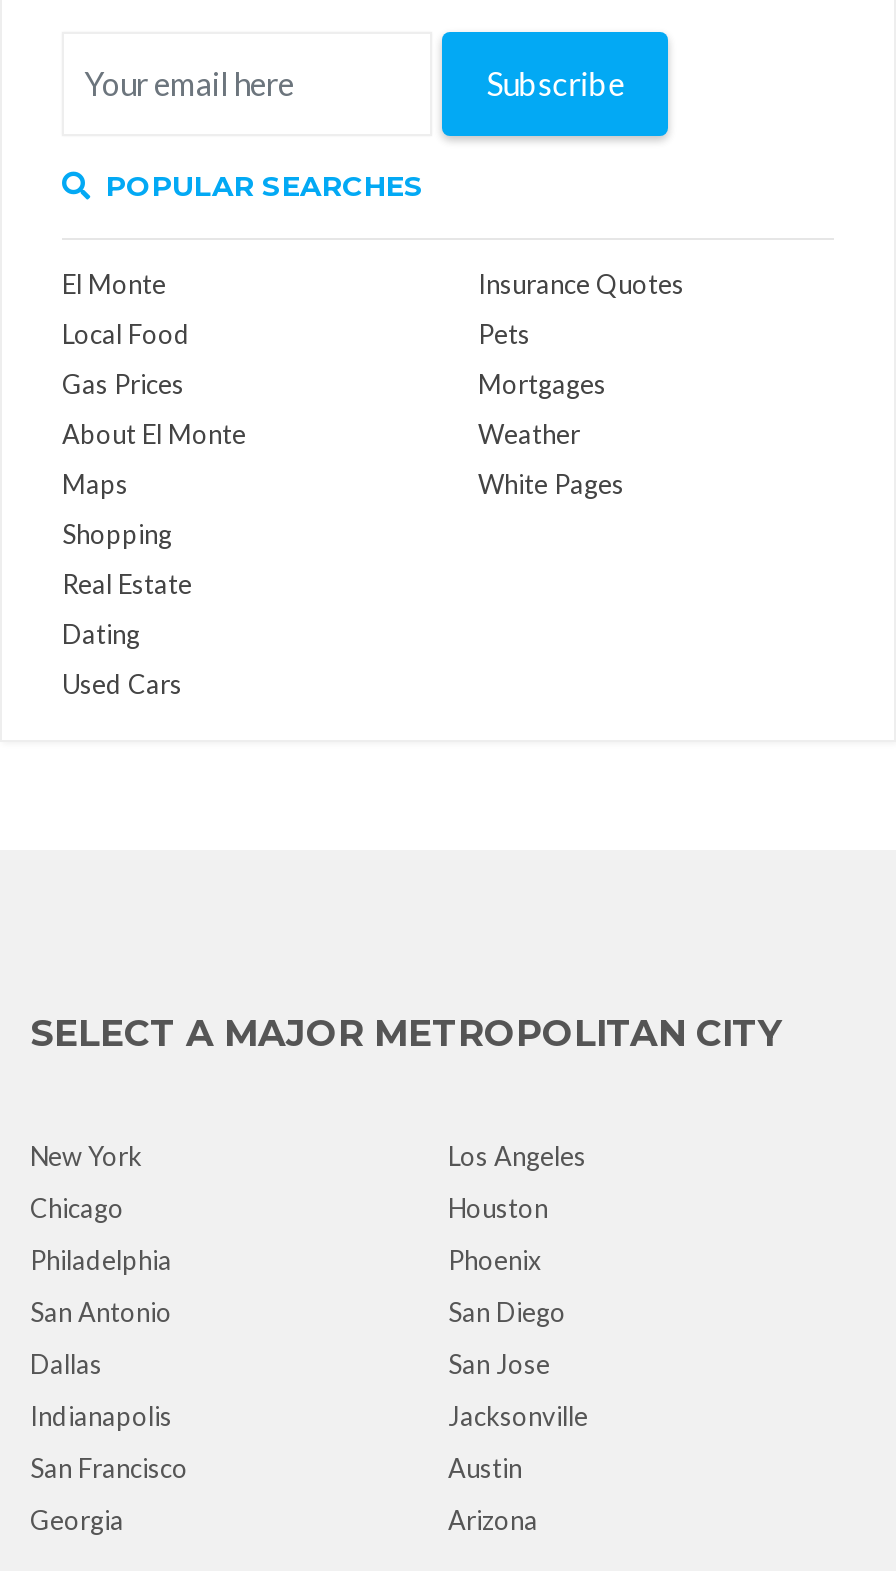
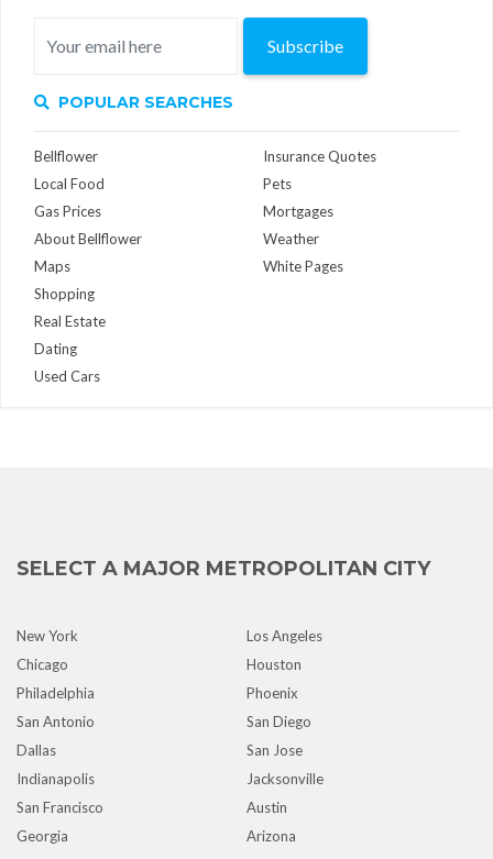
- El Monte
+ Bellflower

- About El Monte
+ About Bellflower
